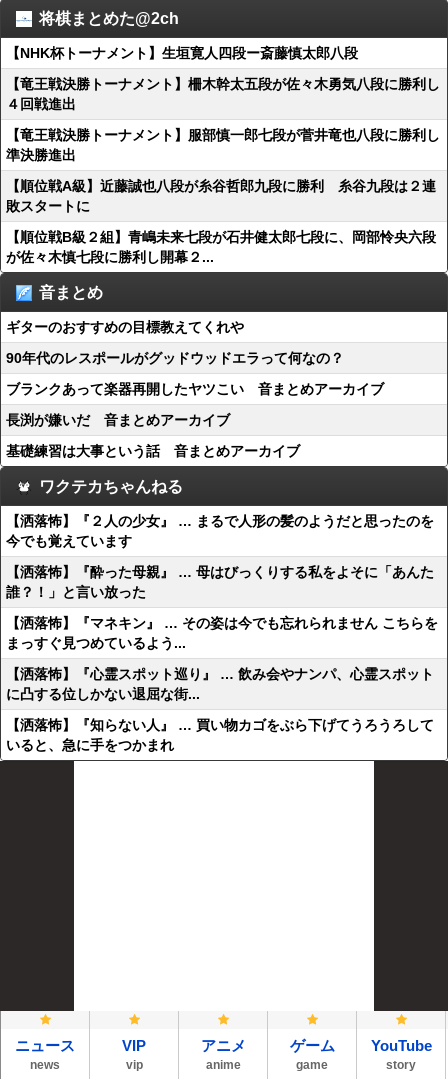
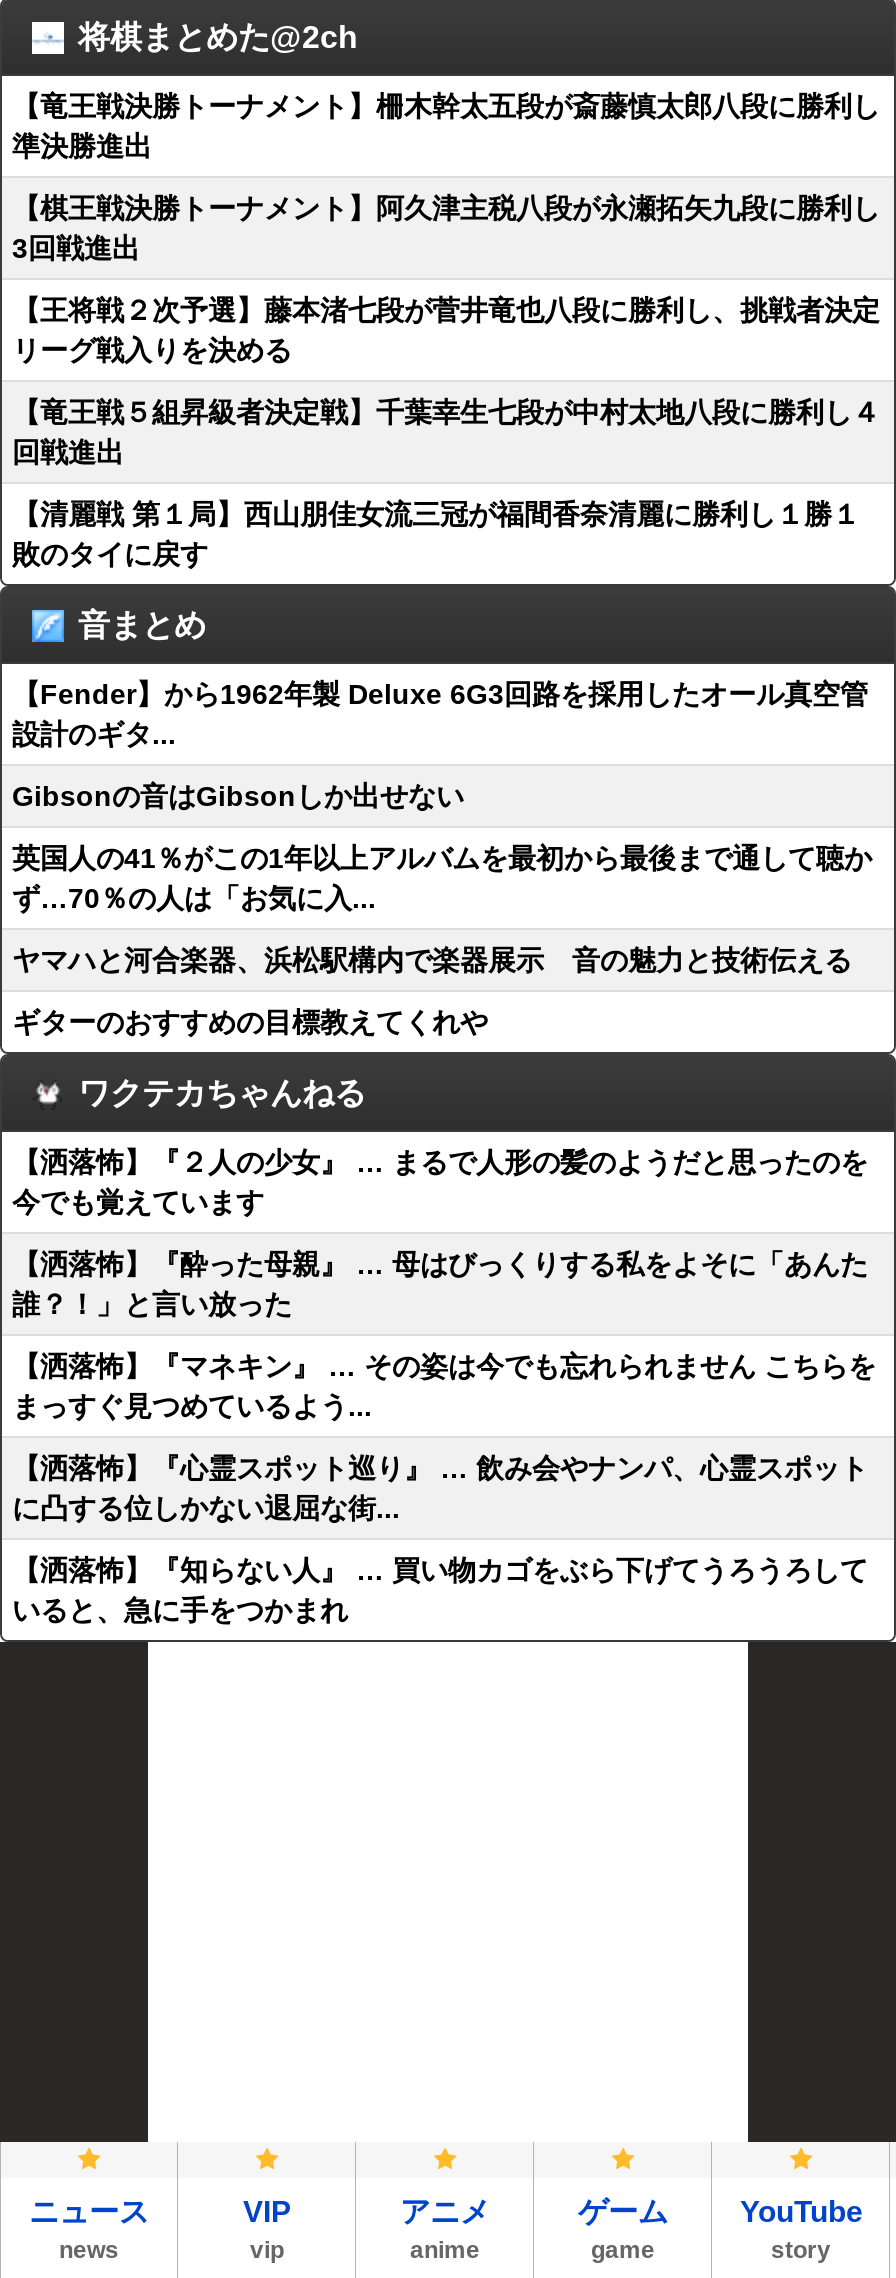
- 【NHK杯トーナメント】生垣寛人四段ー斎藤慎太郎八段
- 【竜王戦決勝トーナメント】柵木幹太五段が佐々木勇気八段に勝利し
- ４回戦進出
- 【竜王戦決勝トーナメント】服部慎一郎七段が菅井竜也八段に勝利し
+ 【竜王戦決勝トーナメント】柵木幹太五段が斎藤慎太郎八段に勝利し

moved up: 準決勝進出

- 【順位戦A級】近藤誠也八段が糸谷哲郎九段に勝利 糸谷九段は２連
- 敗スタートに
- 【順位戦B級２組】青嶋未来七段が石井健太郎七段に、岡部怜央六段
- が佐々木慎七段に勝利し開幕２...
+ 【棋王戦決勝トーナメント】阿久津主税八段が永瀬拓矢九段に勝利し
+ 3回戦進出
+ 【王将戦２次予選】藤本渚七段が菅井竜也八段に勝利し、挑戦者決定
+ リーグ戦入りを決める
+ 【竜王戦５組昇級者決定戦】千葉幸生七段が中村太地八段に勝利し４
+ 回戦進出
+ 【清麗戦 第１局】西山朋佳女流三冠が福間香奈清麗に勝利し１勝１
+ 敗のタイに戻す

+ 【Fender】から1962年製 Deluxe 6G3回路を採用したオール真空管
+ 設計のギタ...
+ Gibsonの音はGibsonしか出せない
+ 英国人の41％がこの1年以上アルバムを最初から最後まで通して聴か
+ ず…70％の人は「お気に入...
+ ヤマハと河合楽器、浜松駅構内で楽器展示 音の魅力と技術伝える

moved down: ギターのおすすめの目標教えてくれや

- 90年代のレスポールがグッドウッドエラって何なの？
- ブランクあって楽器再開したヤツこい 音まとめアーカイブ
- 長渕が嫌いだ 音まとめアーカイブ
- 基礎練習は大事という話 音まとめアーカイブ
